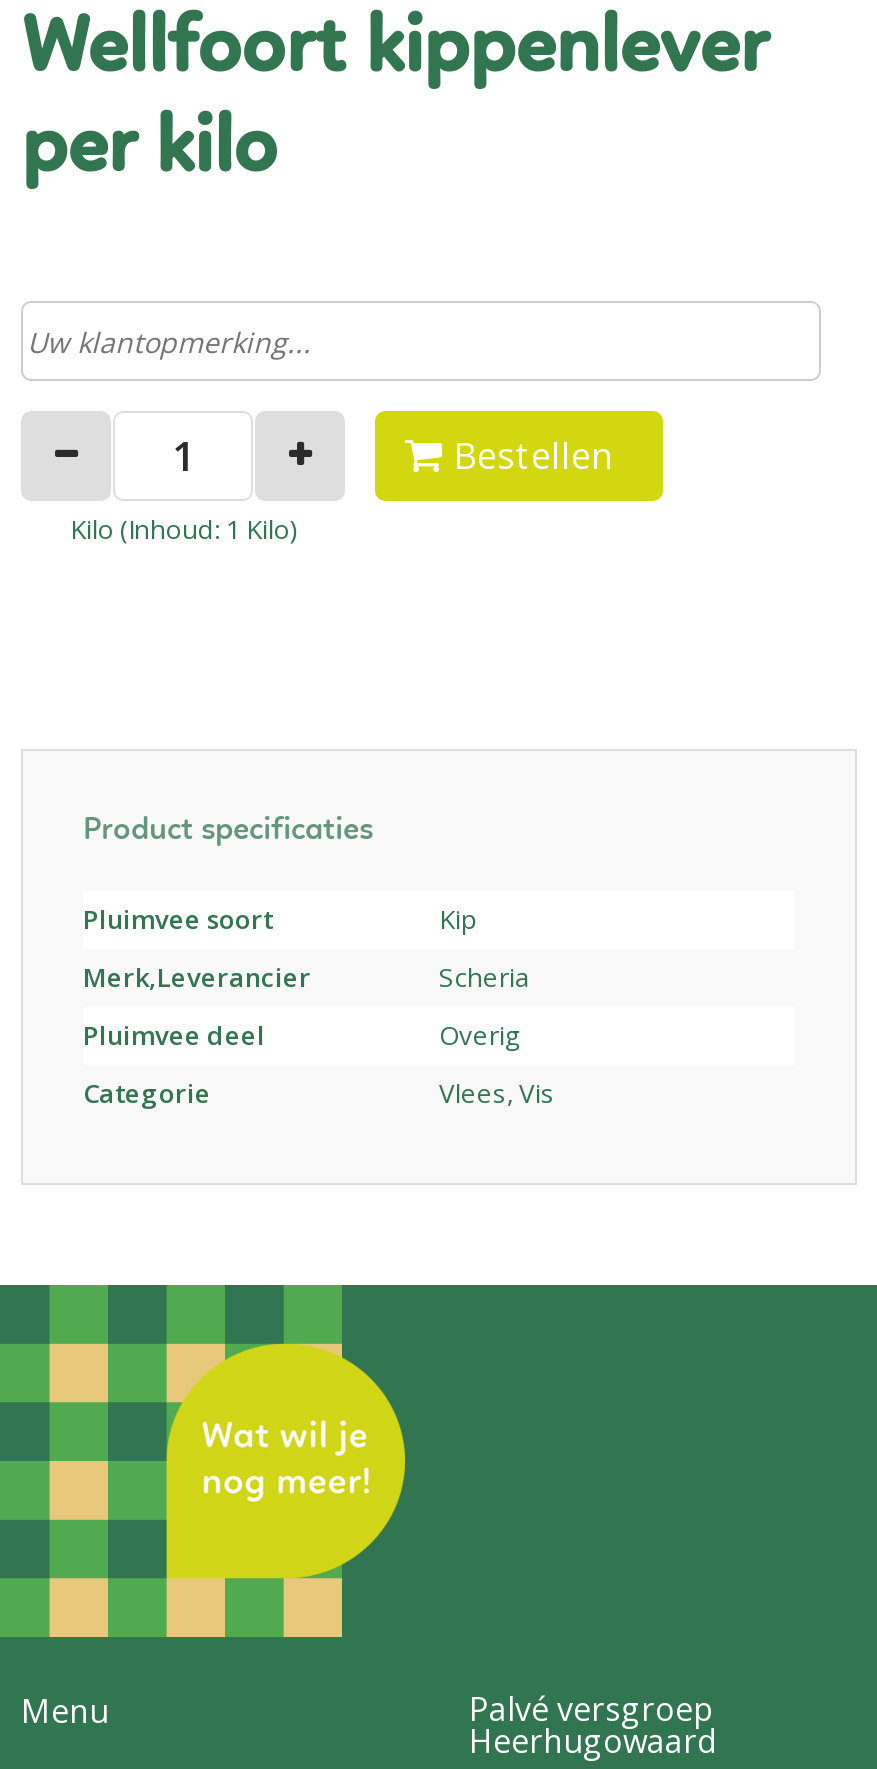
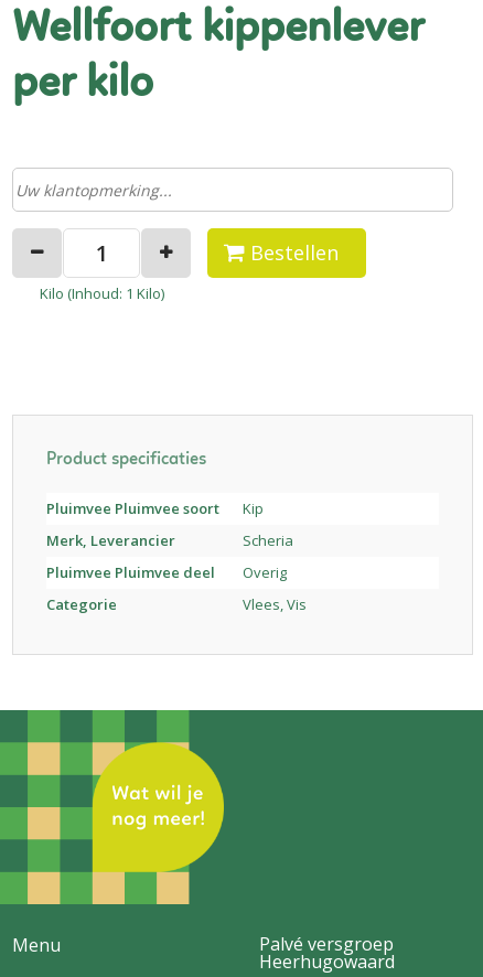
- Pluimvee soort
+ Pluimvee Pluimvee soort

- Merk,Leverancier
+ Merk, Leverancier

- Pluimvee deel
+ Pluimvee Pluimvee deel
